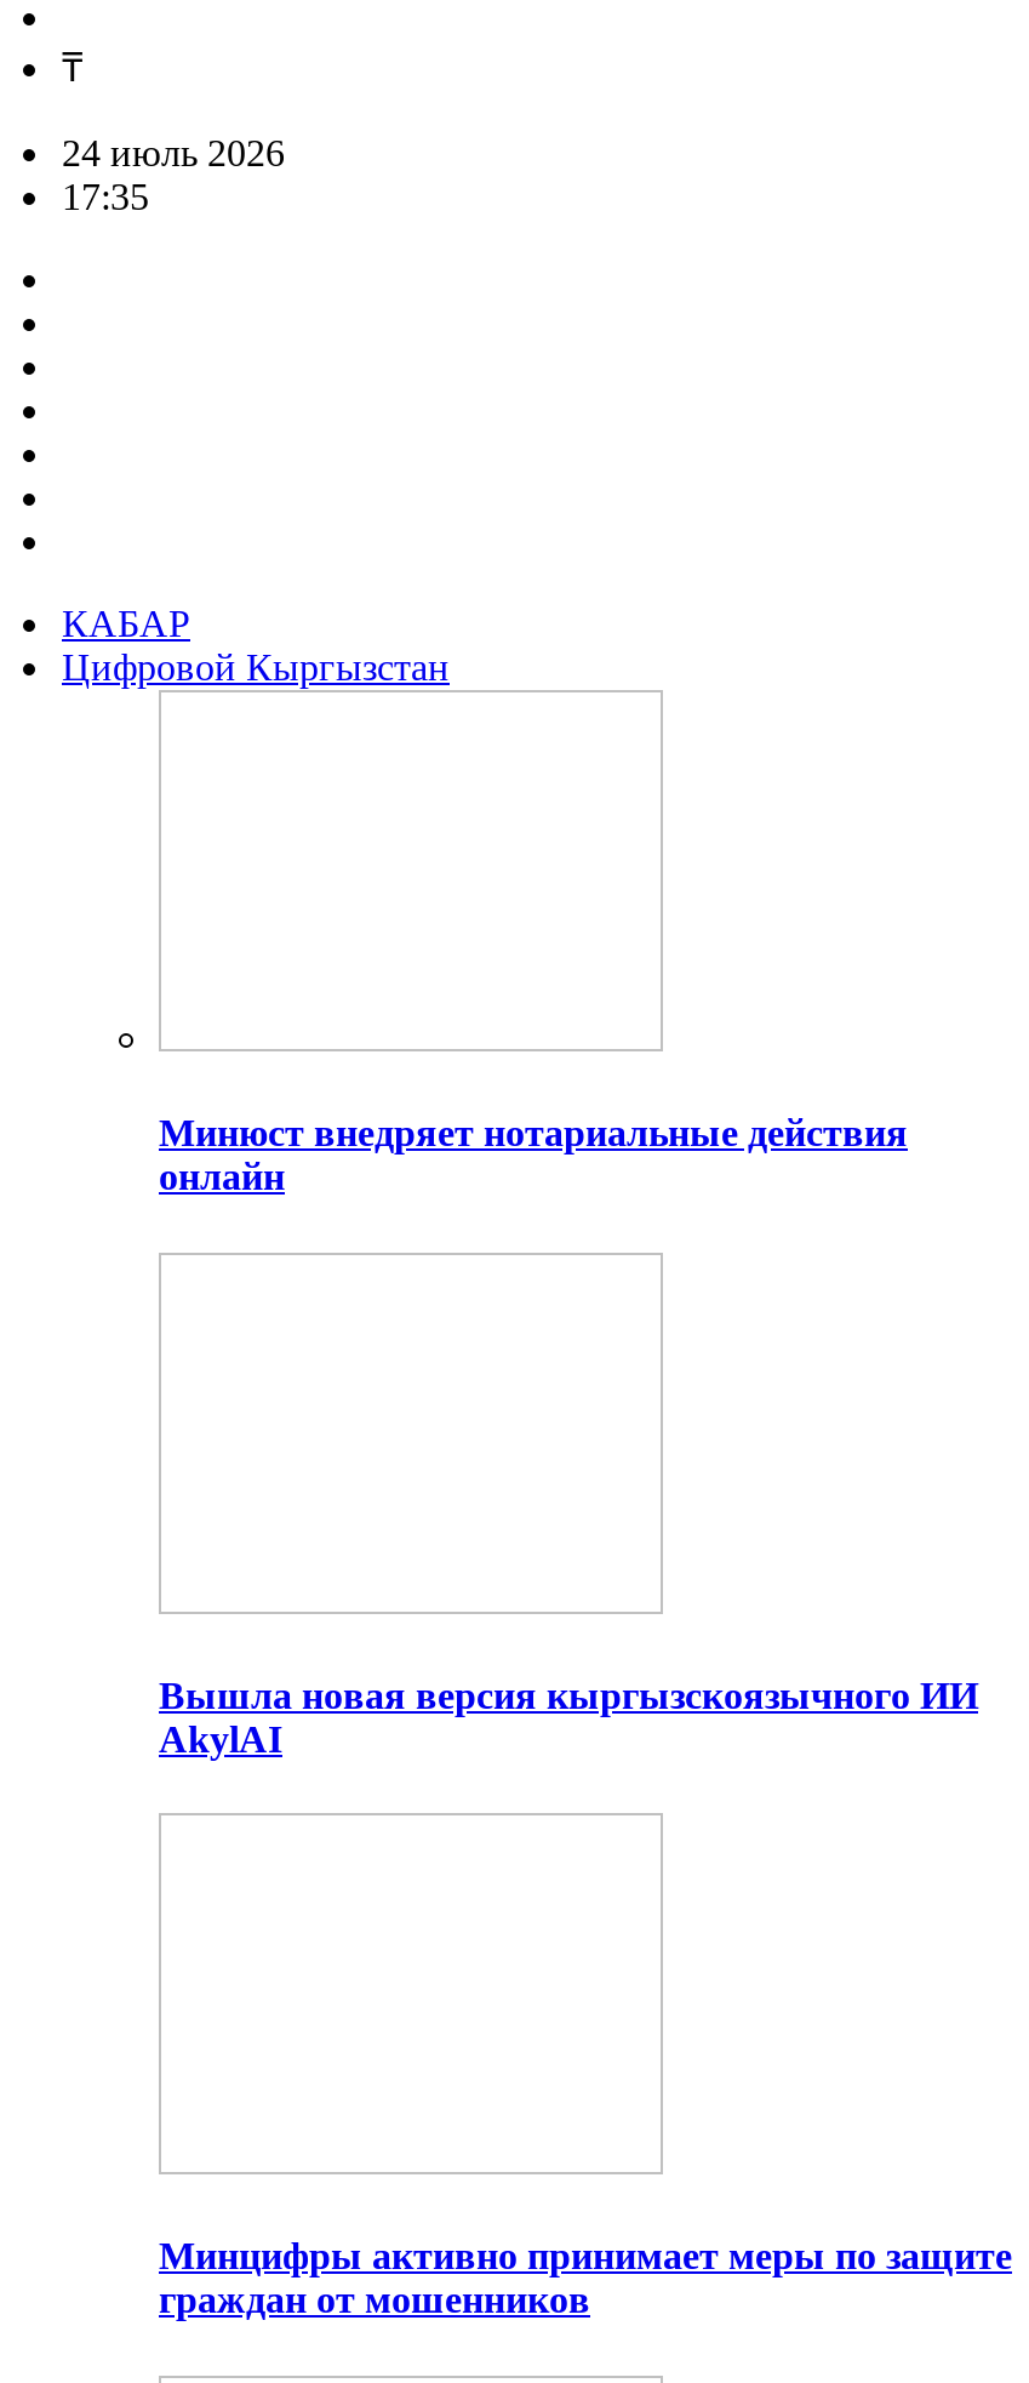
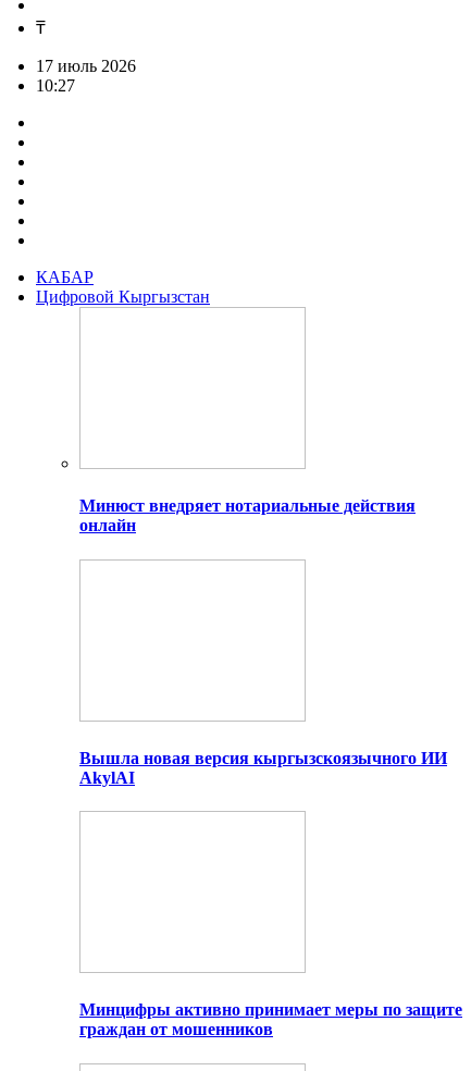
- 24 июль 2026
+ 17 июль 2026

- 17:35
+ 10:27
